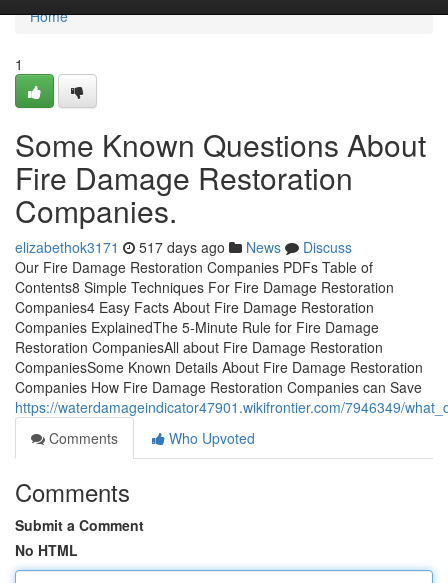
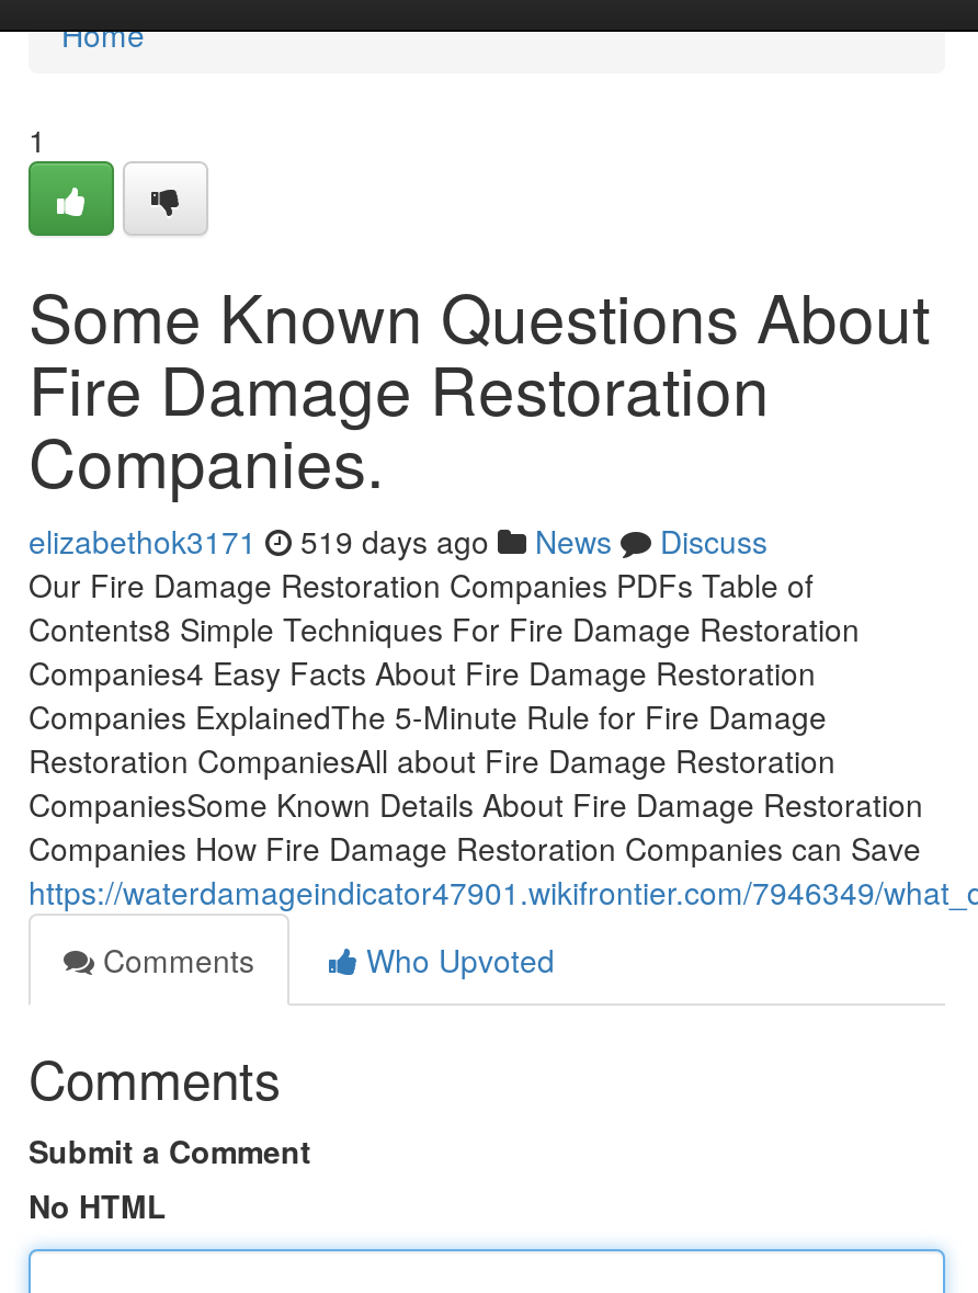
- elizabethok3171 517 days ago News Discuss
+ elizabethok3171 519 days ago News Discuss
